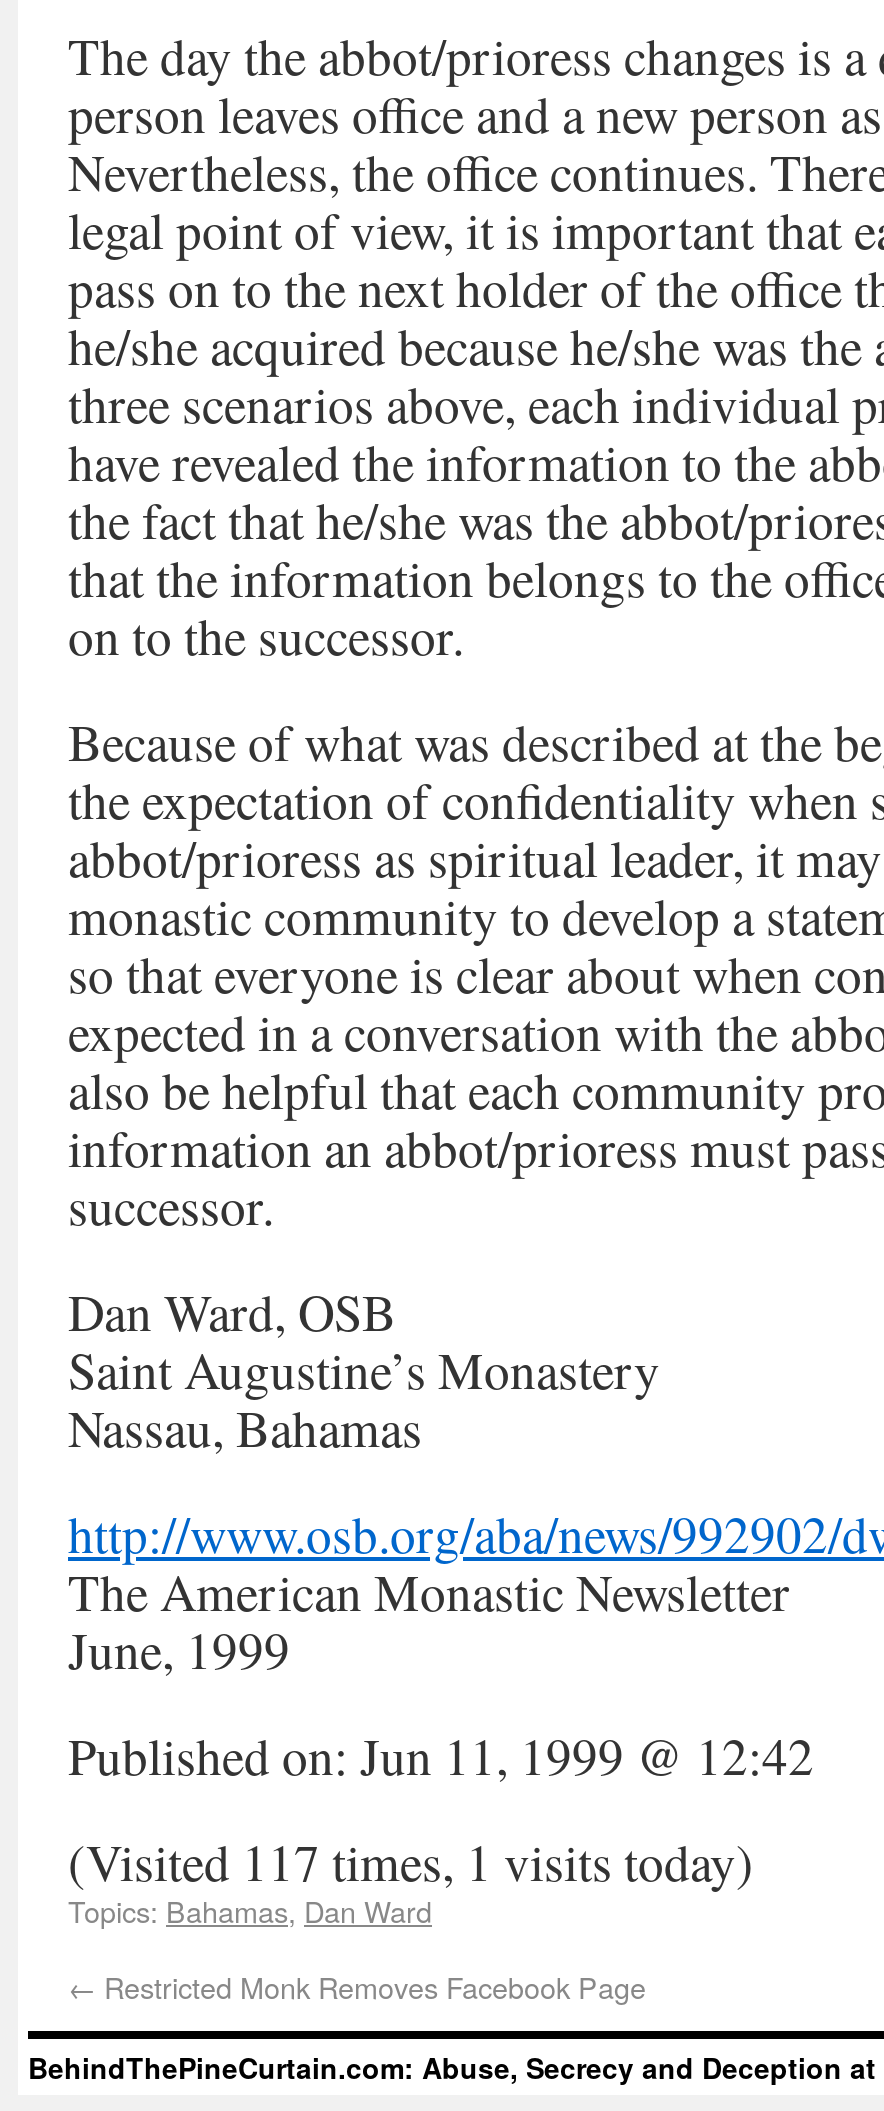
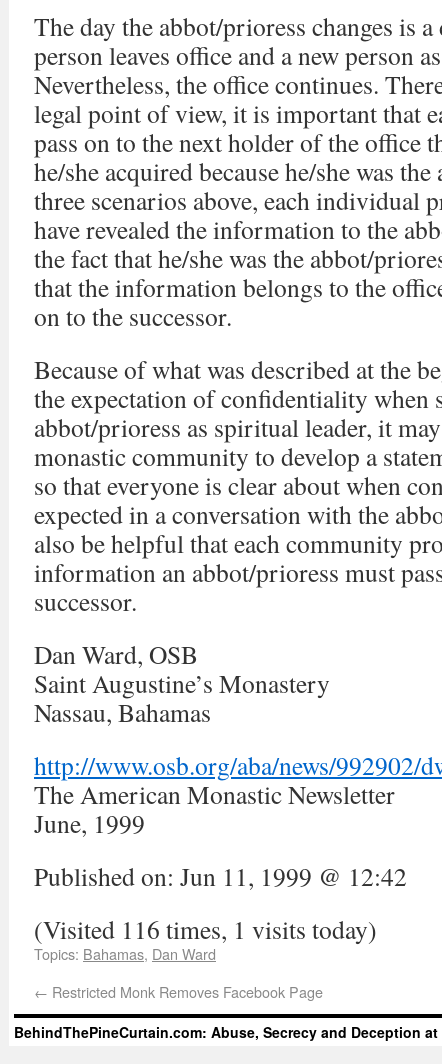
- (Visited 117 times, 1 visits today)
+ (Visited 116 times, 1 visits today)
